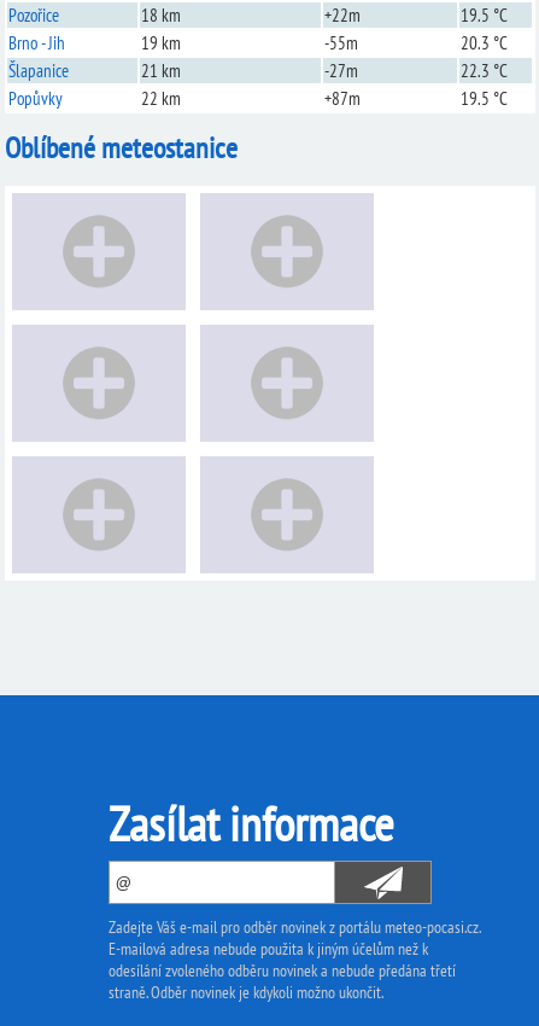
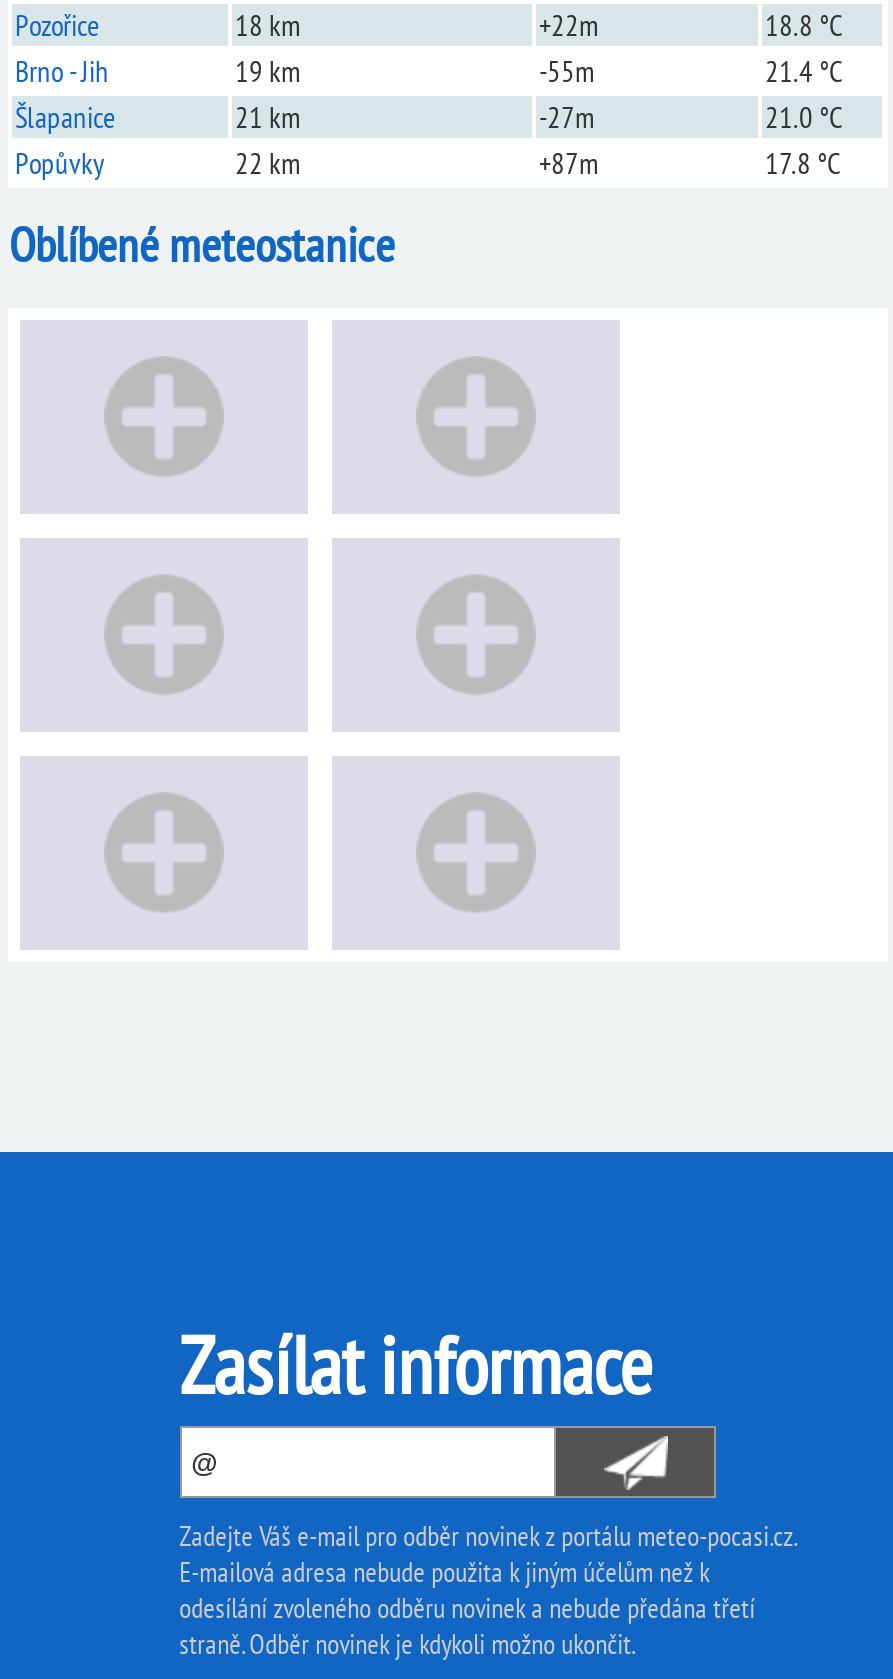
- 19.5 °C
+ 18.8 °C

- 20.3 °C
+ 21.4 °C

- 22.3 °C
+ 21.0 °C

- 19.5 °C
+ 17.8 °C
